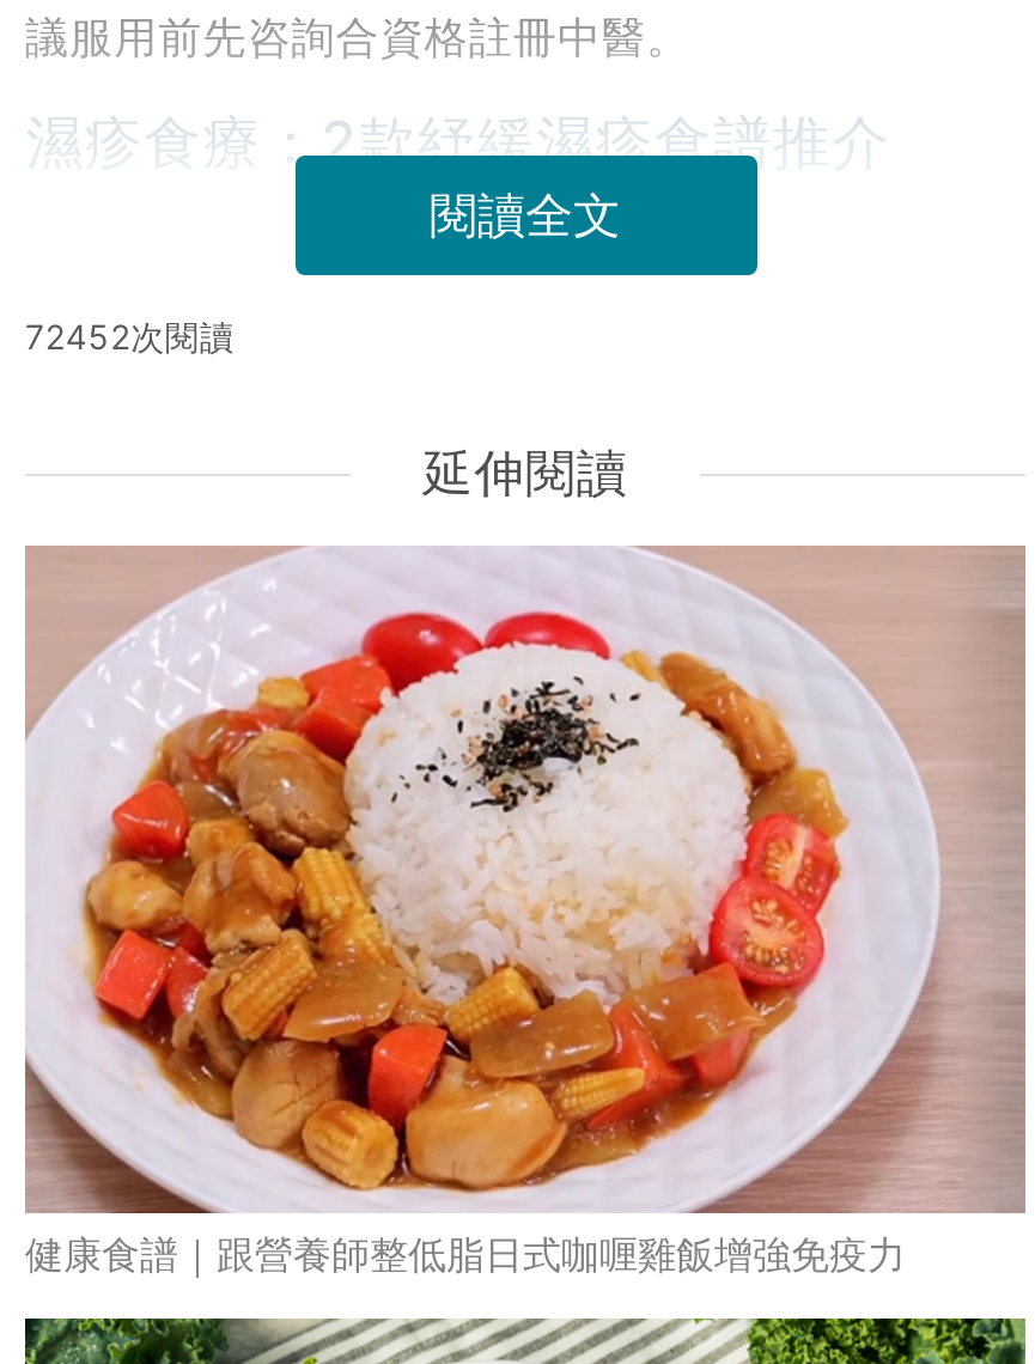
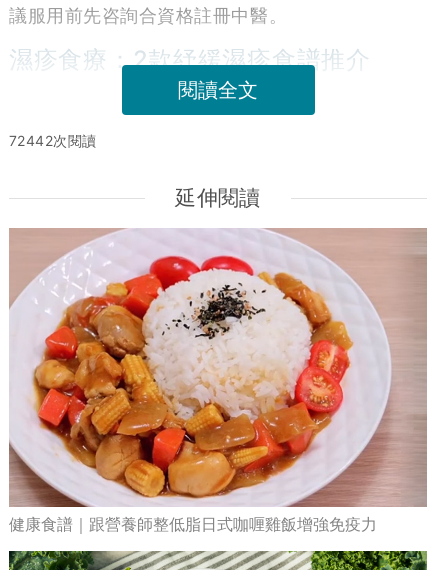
- 72452次閱讀
+ 72442次閱讀
